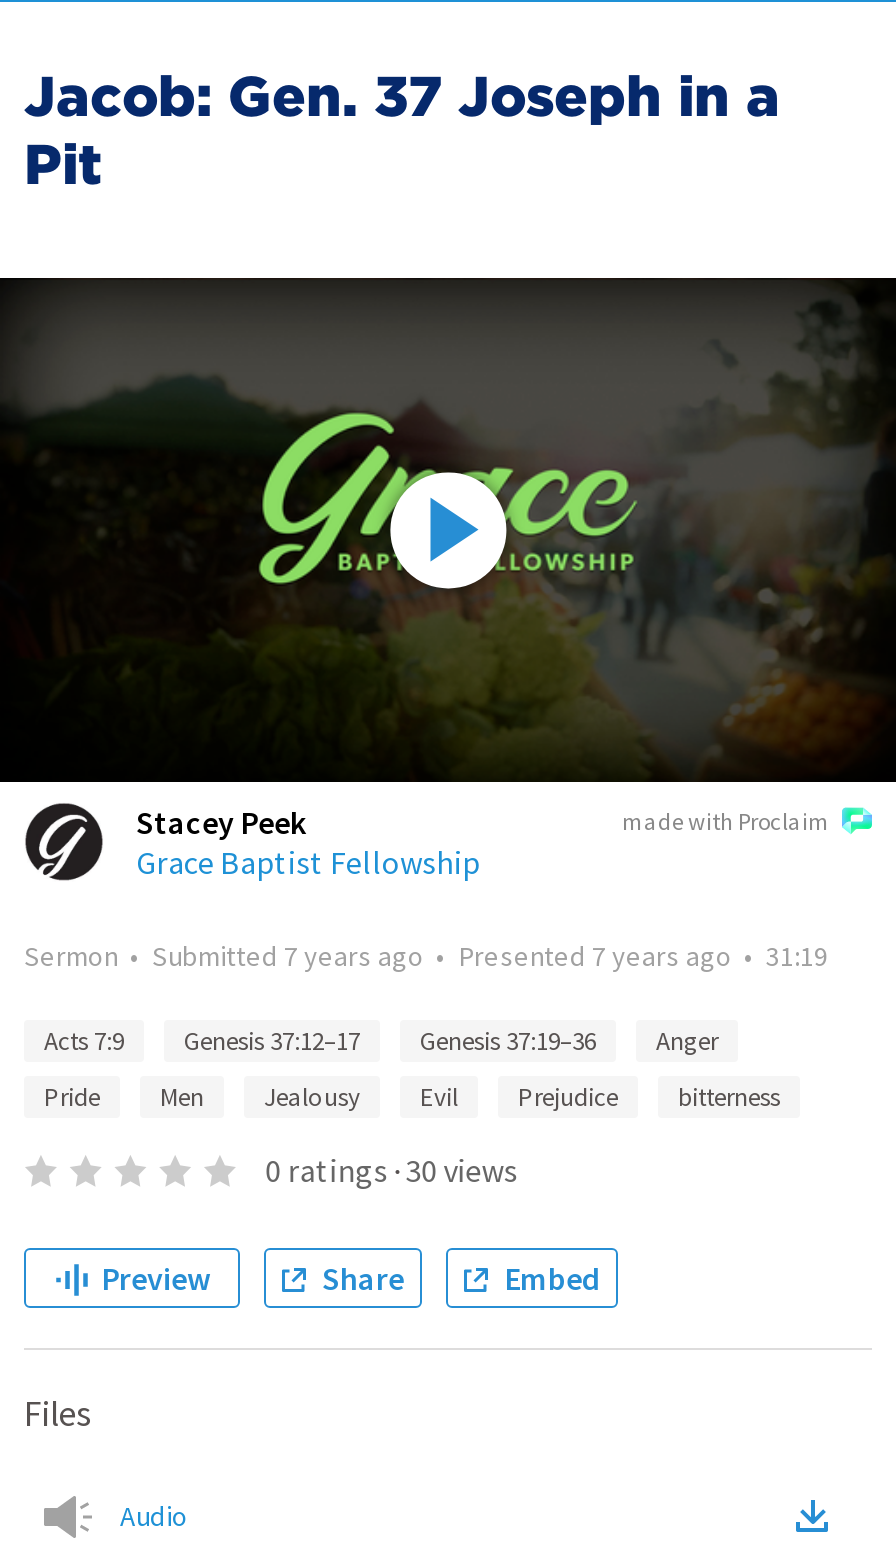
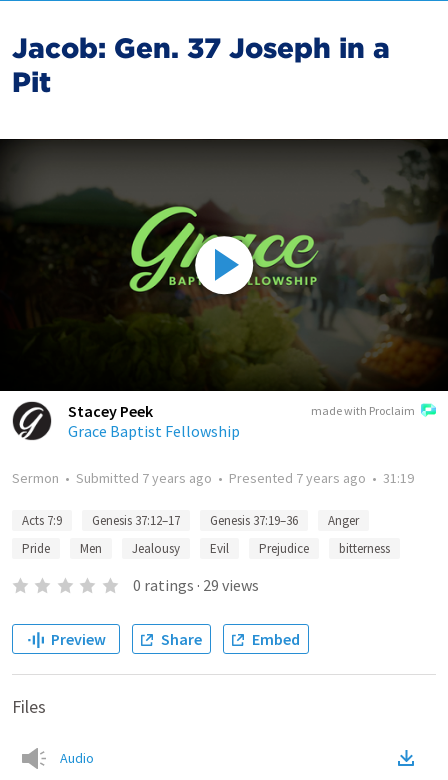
- 0 ratings · 30 views
+ 0 ratings · 29 views
